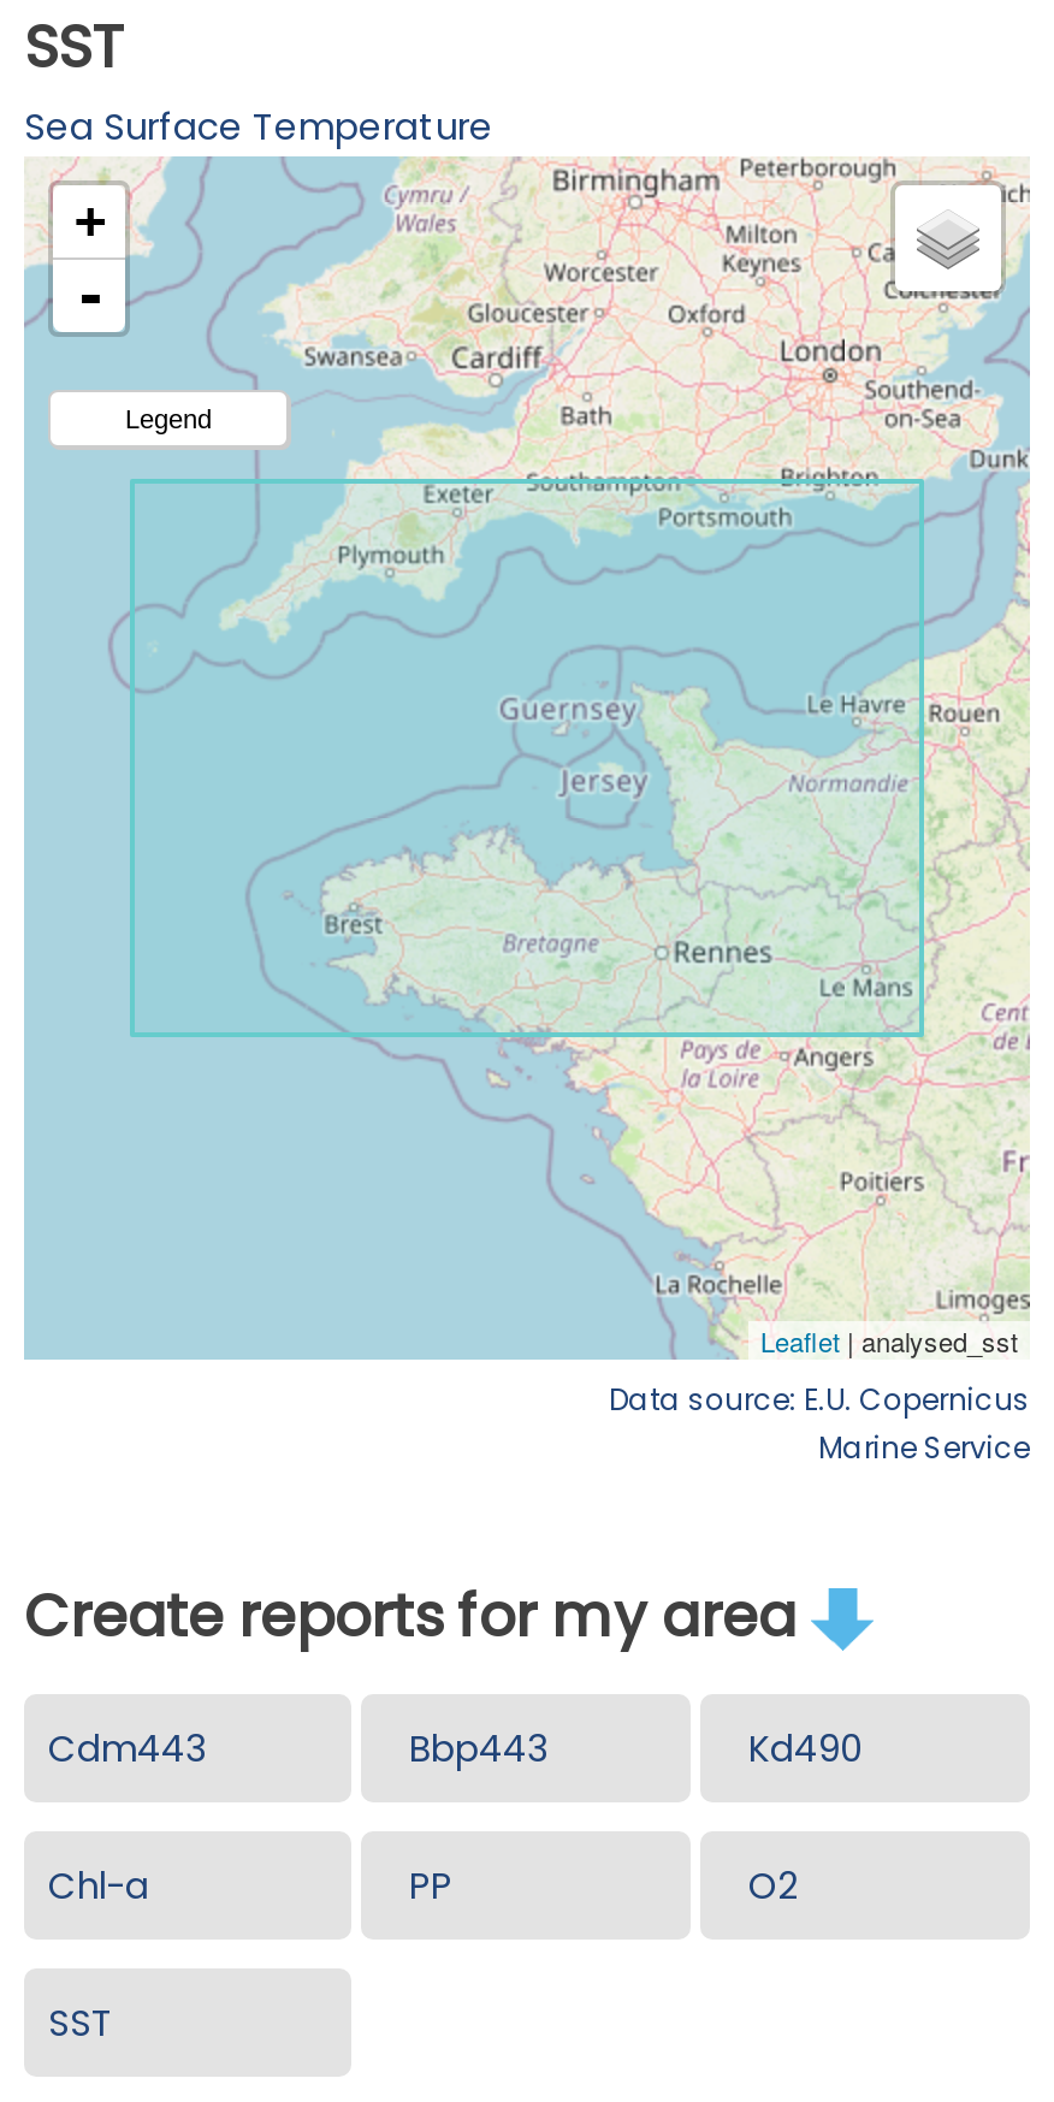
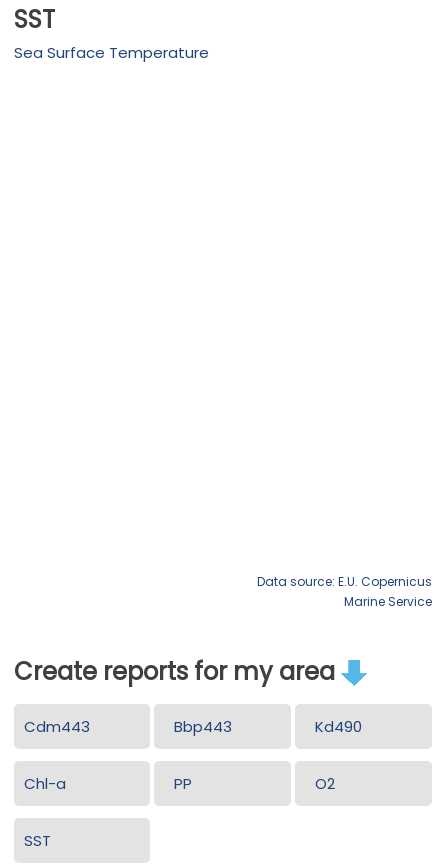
- [image]
